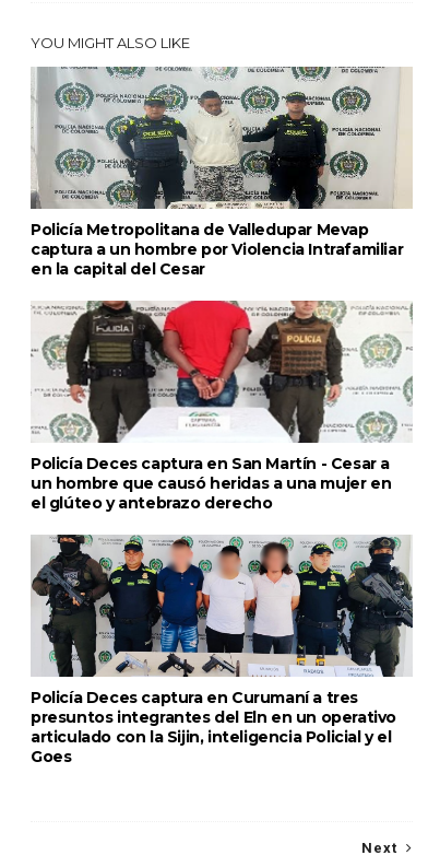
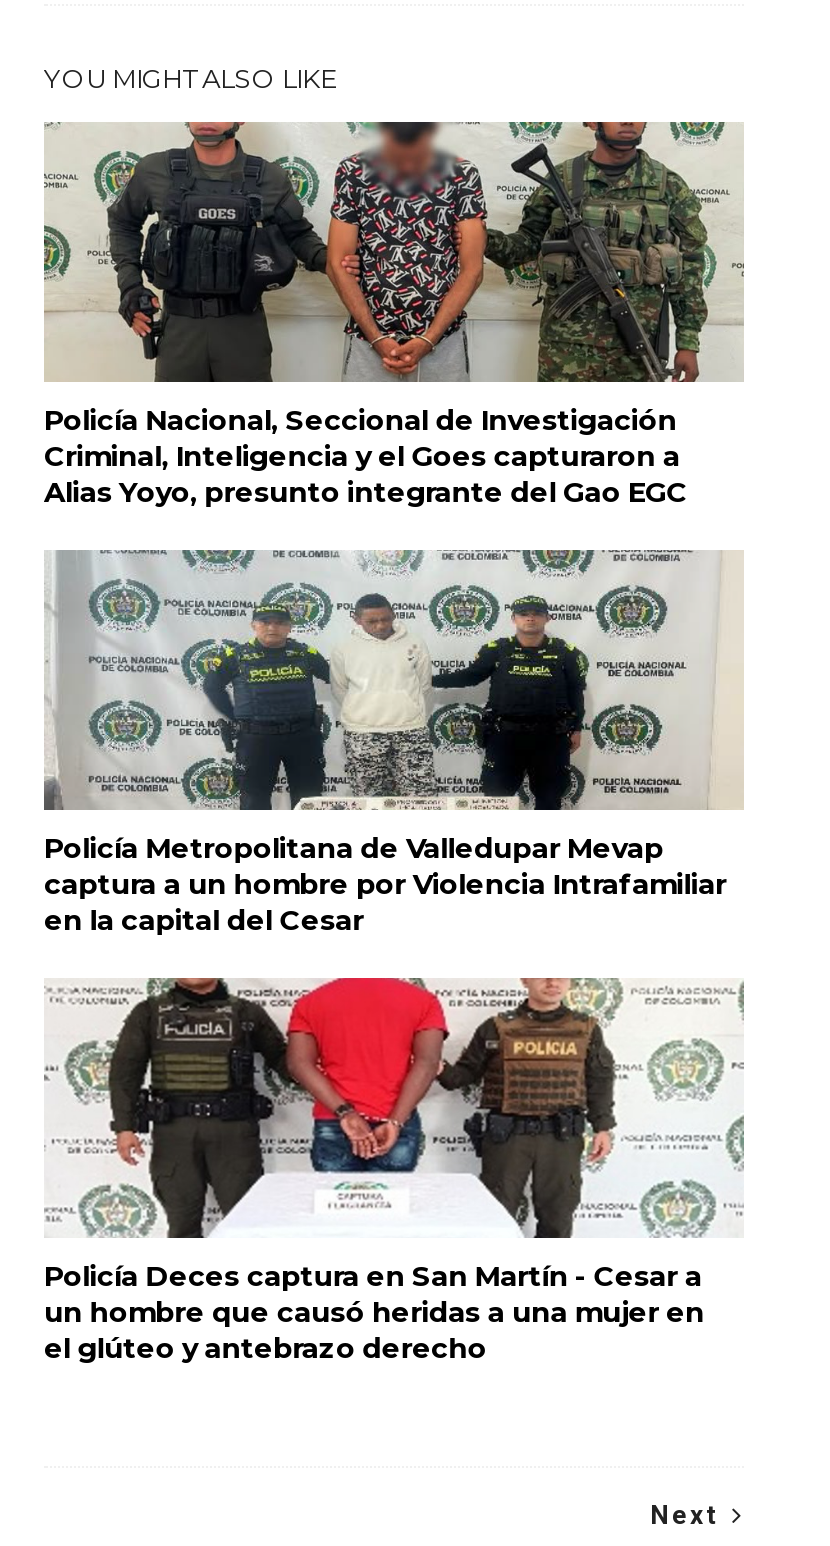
+ [image]
+ Policía Nacional, Seccional de Investigación
+ Criminal, Inteligencia y el Goes capturaron a
+ Alias Yoyo, presunto integrante del Gao EGC

moved down: [image] | Policía Metropolitana de Valledupar Mevap | captura a un hombre por Violencia Intrafamiliar | en la capital del Cesar | Policía Deces captura en San Martín - Cesar a | un hombre que causó heridas a una mujer en | el glúteo y antebrazo derecho

- [image]
- Policía Deces captura en Curumaní a tres
- presuntos integrantes del Eln en un operativo
- articulado con la Sijin, inteligencia Policial y el
- Goes
